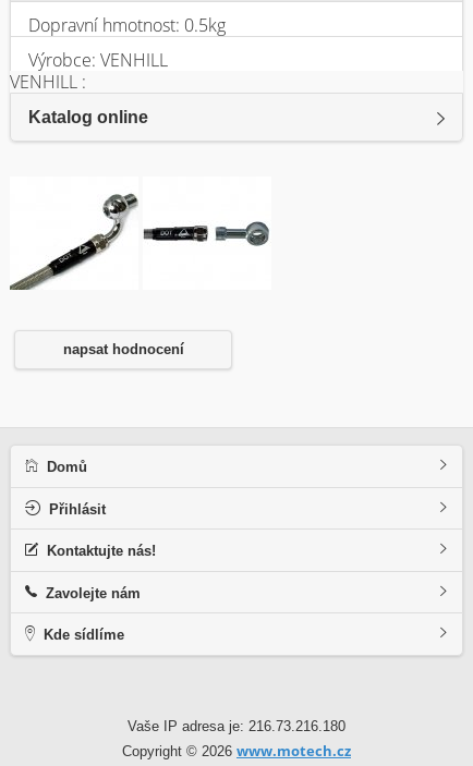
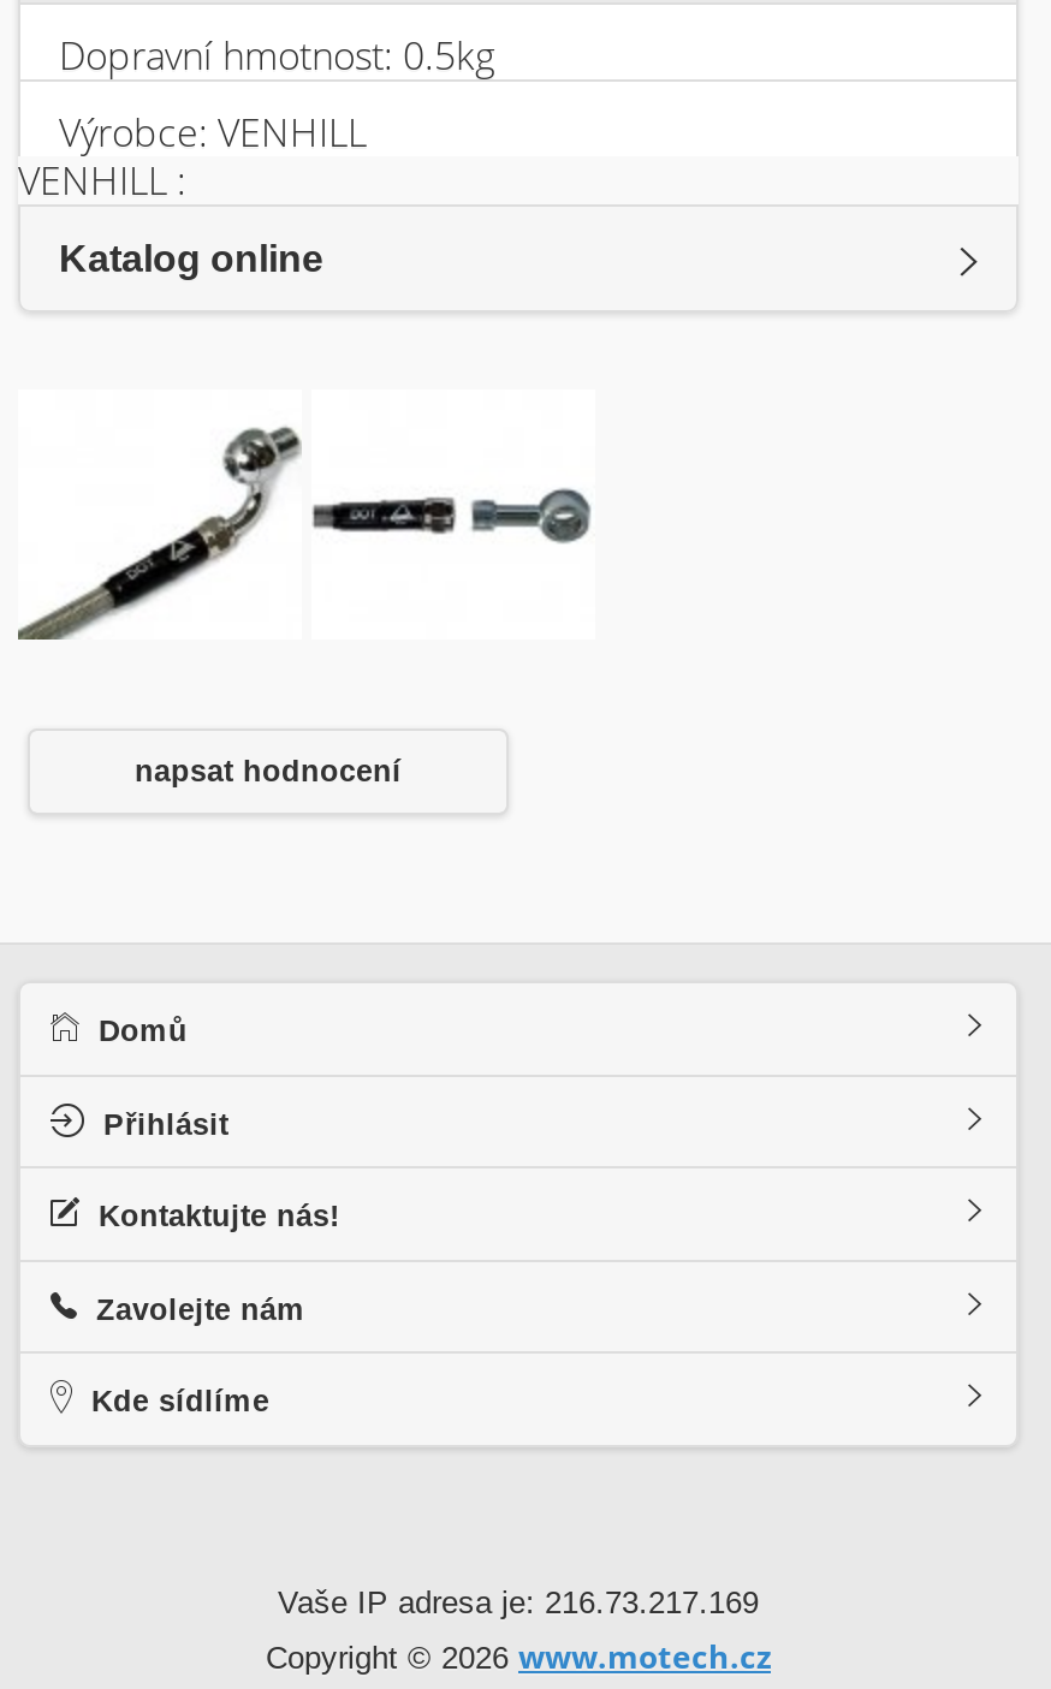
- Vaše IP adresa je: 216.73.216.180
+ Vaše IP adresa je: 216.73.217.169
